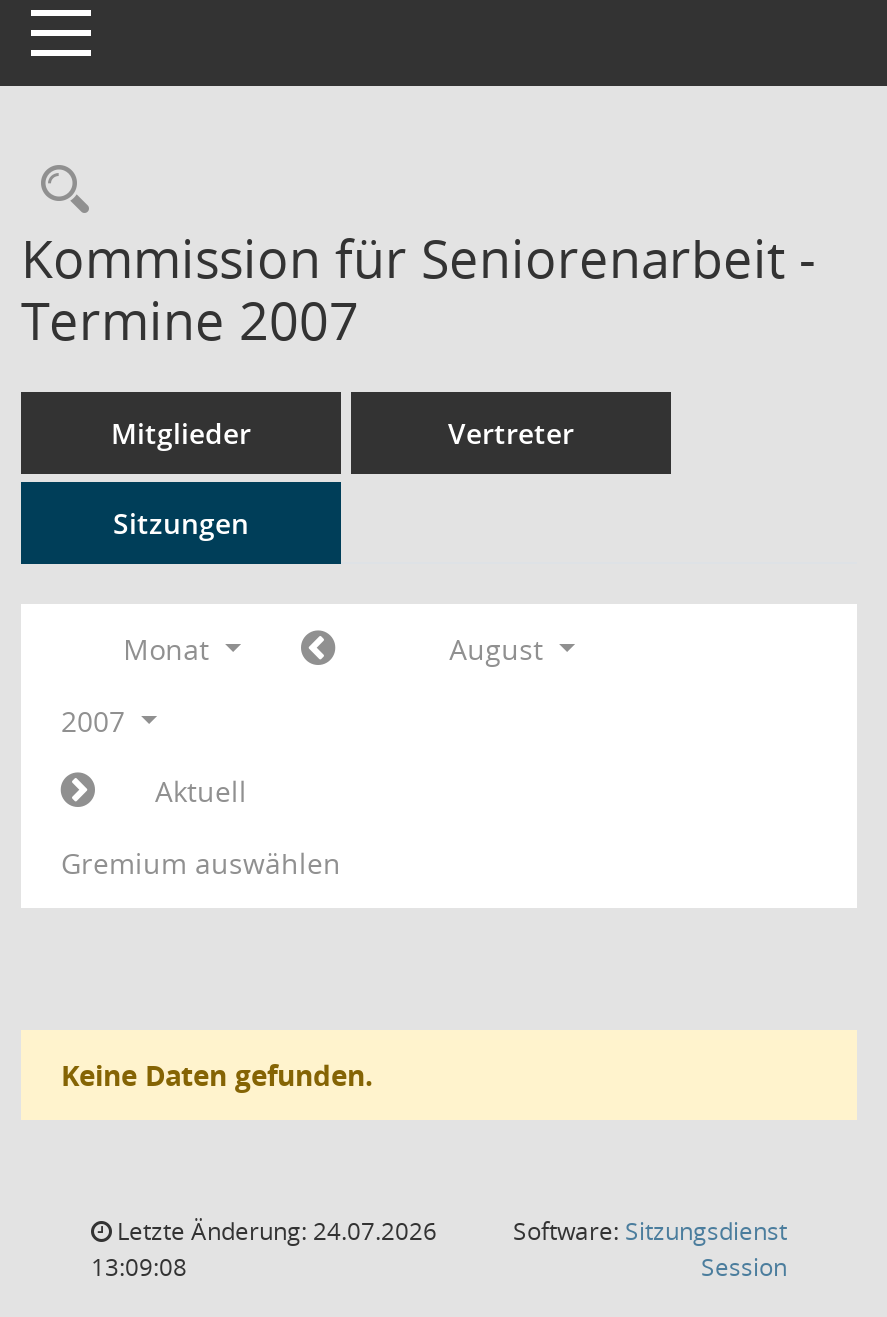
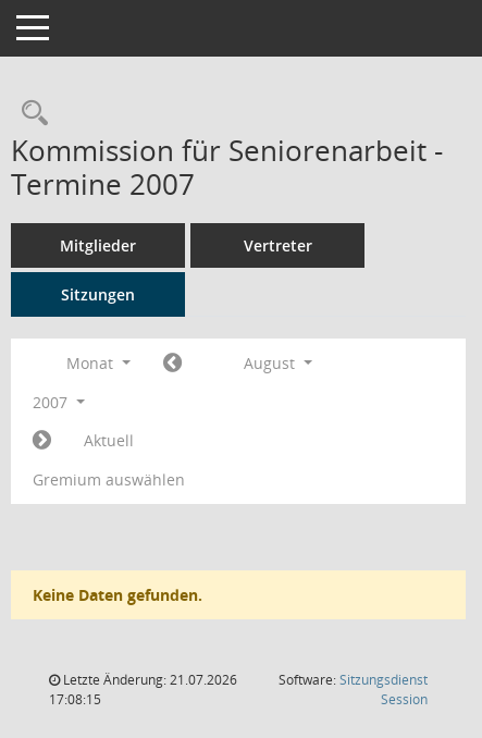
- Letzte Änderung: 24.07.2026
+ Letzte Änderung: 21.07.2026

- 13:09:08
+ 17:08:15
